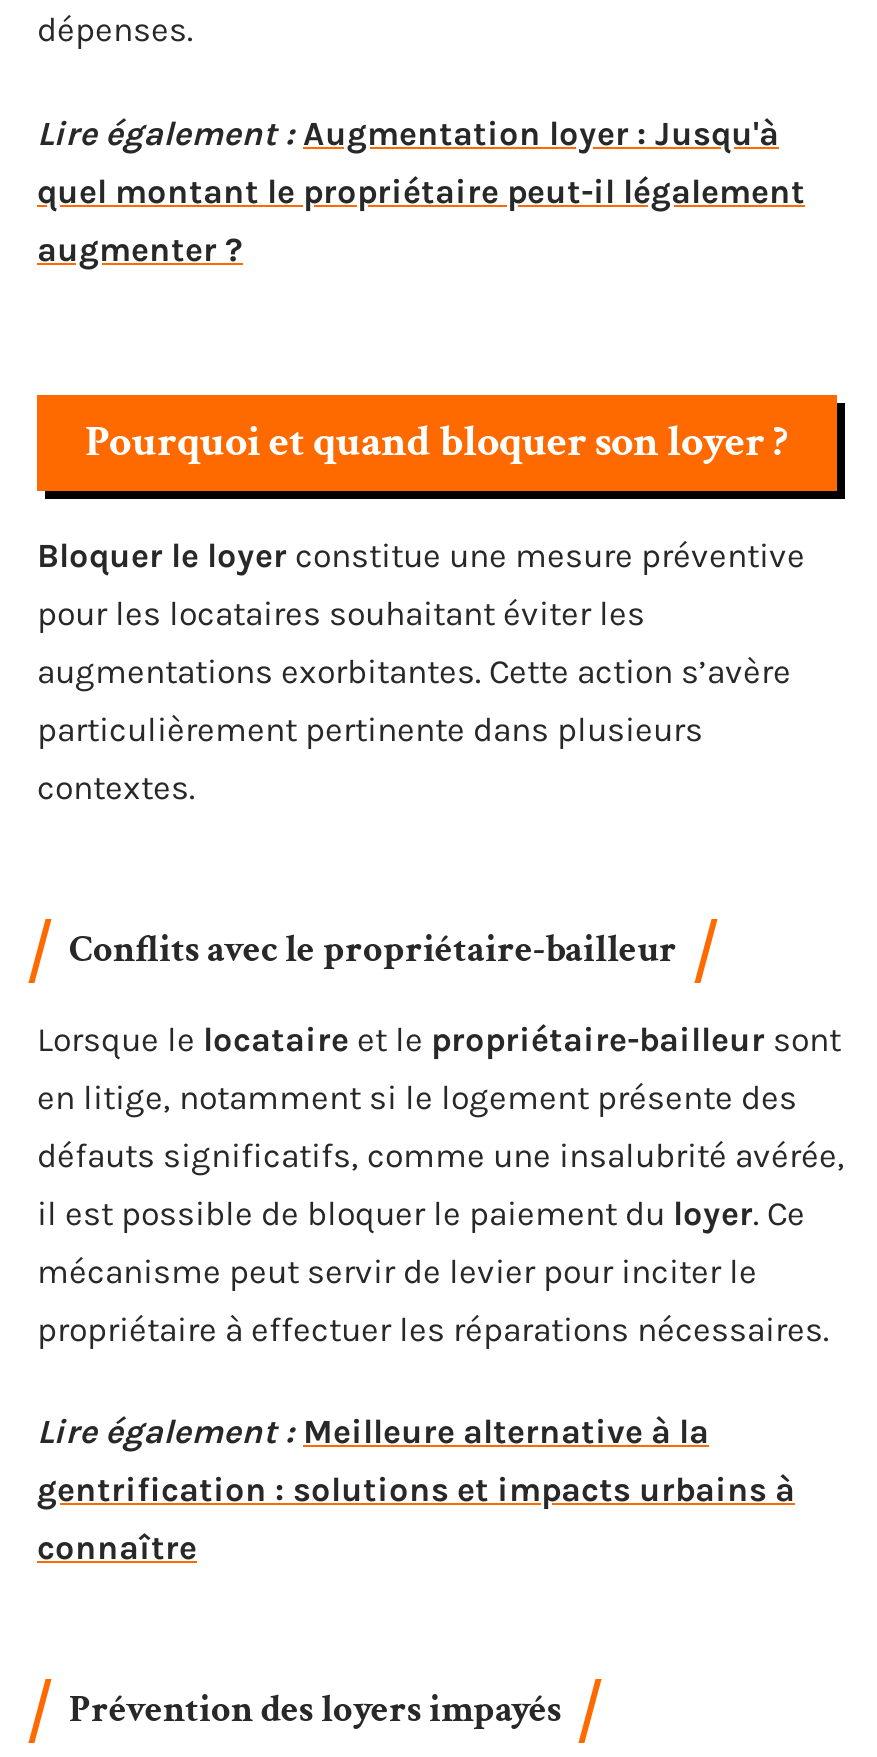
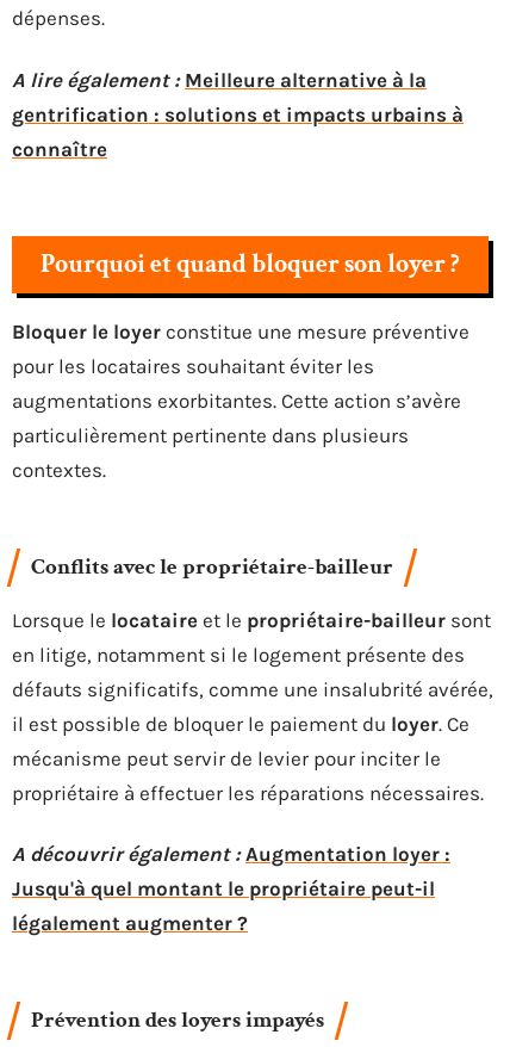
- Lire également : Augmentation loyer : Jusqu'à
- quel montant le propriétaire peut-il légalement
- augmenter ?
+ A lire également : Meilleure alternative à la

- Lire également : Meilleure alternative à la
+ A découvrir également : Augmentation loyer :
+ Jusqu'à quel montant le propriétaire peut-il
+ légalement augmenter ?

moved up: gentrification : solutions et impacts urbains à | connaître
